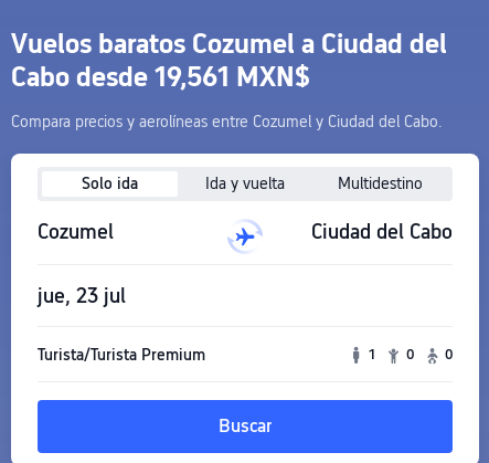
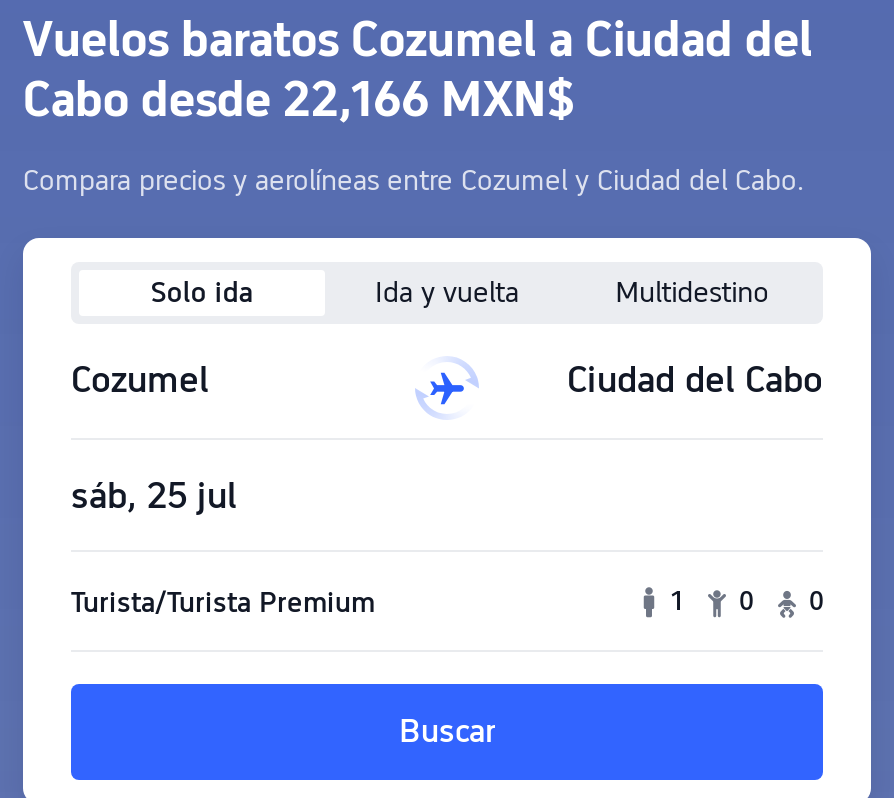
- Cabo desde 19,561 MXN$
+ Cabo desde 22,166 MXN$

- jue, 23 jul
+ sáb, 25 jul
